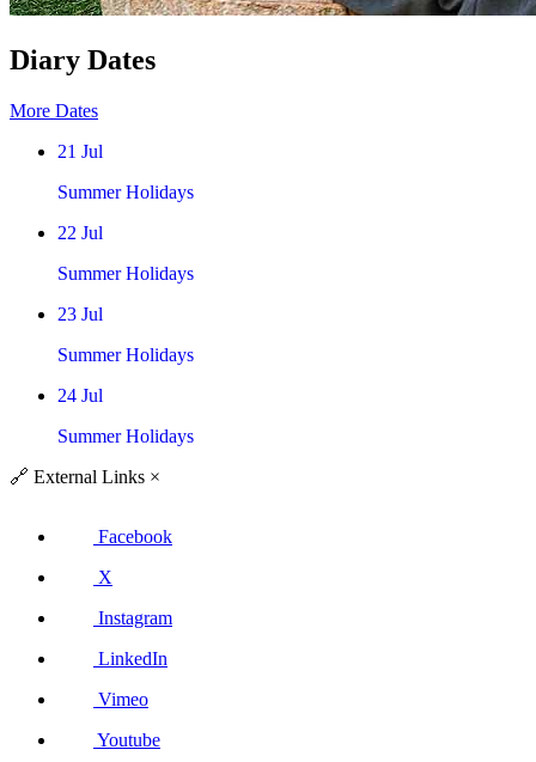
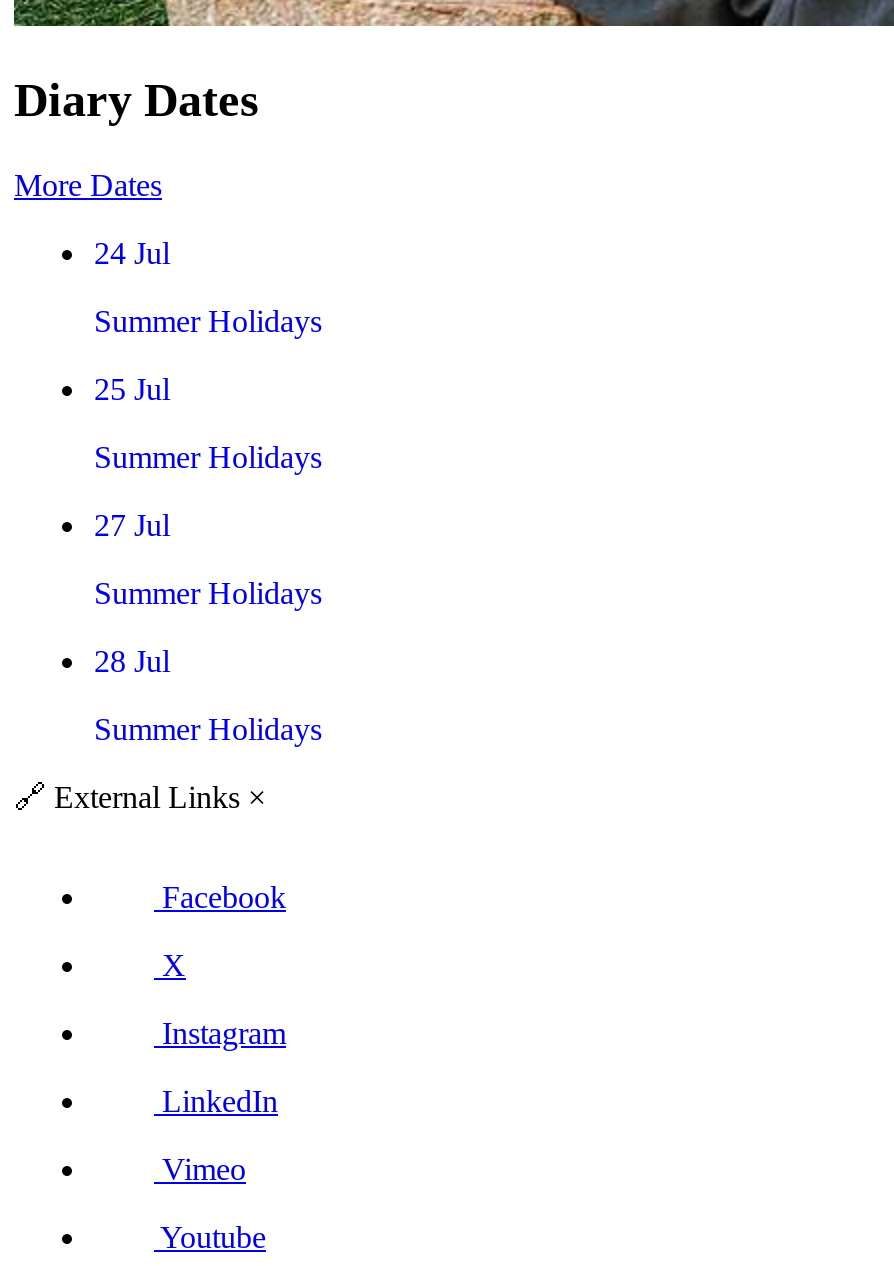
- 21 Jul
+ 24 Jul

- 22 Jul
+ 25 Jul

- 23 Jul
+ 27 Jul

- 24 Jul
+ 28 Jul
